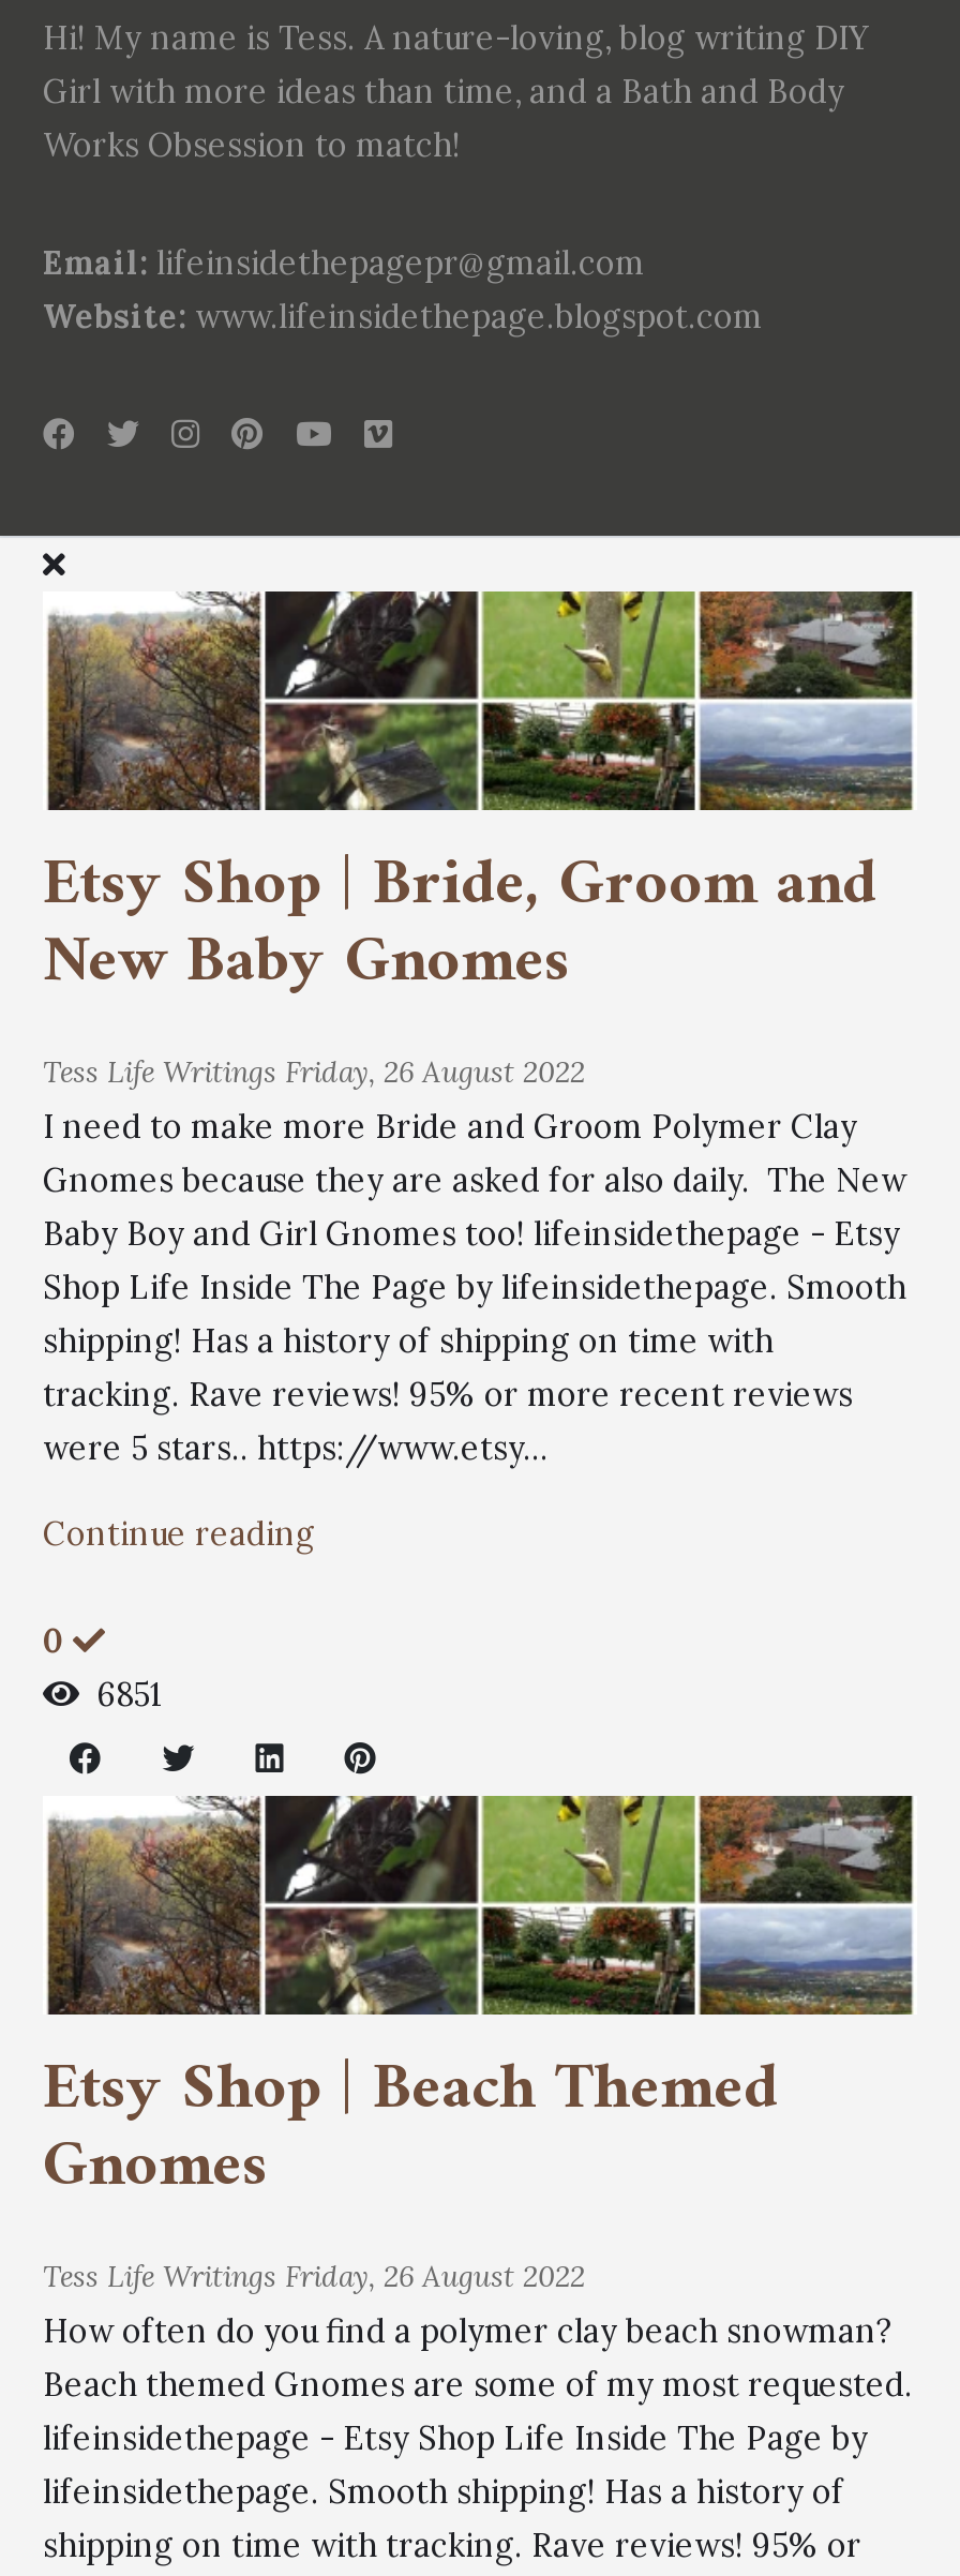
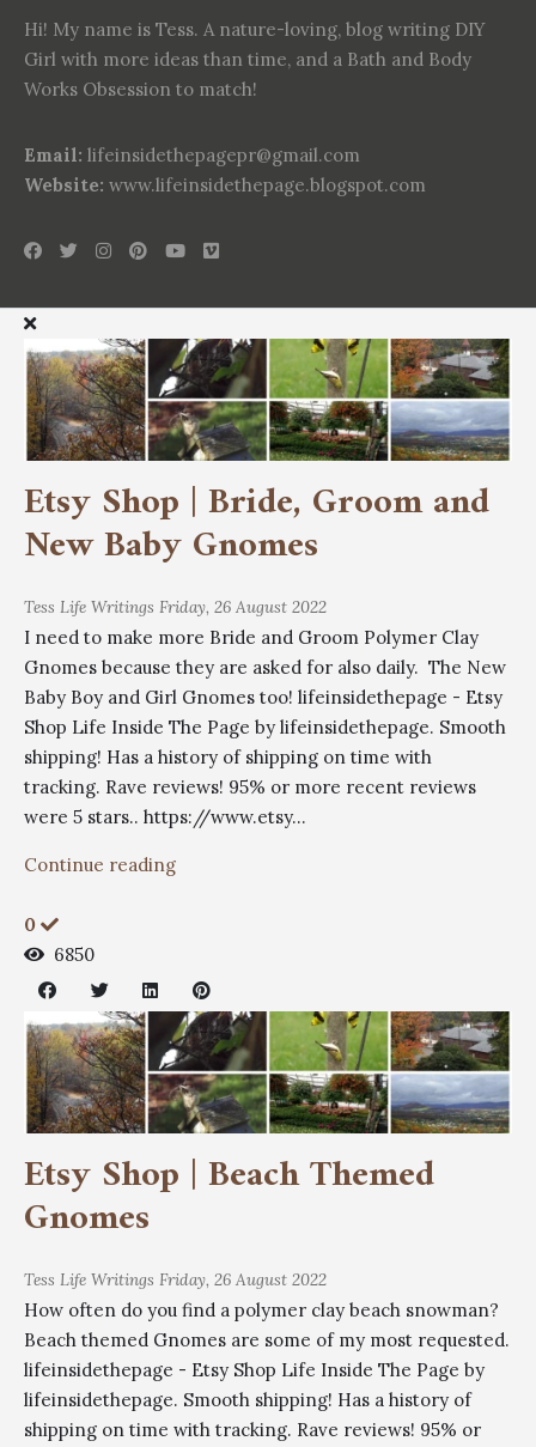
- 6851
+ 6850
